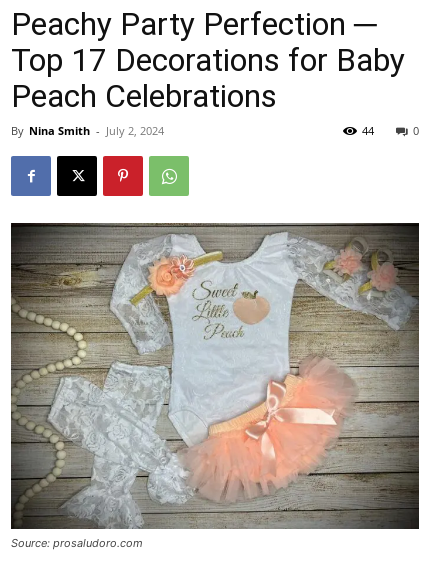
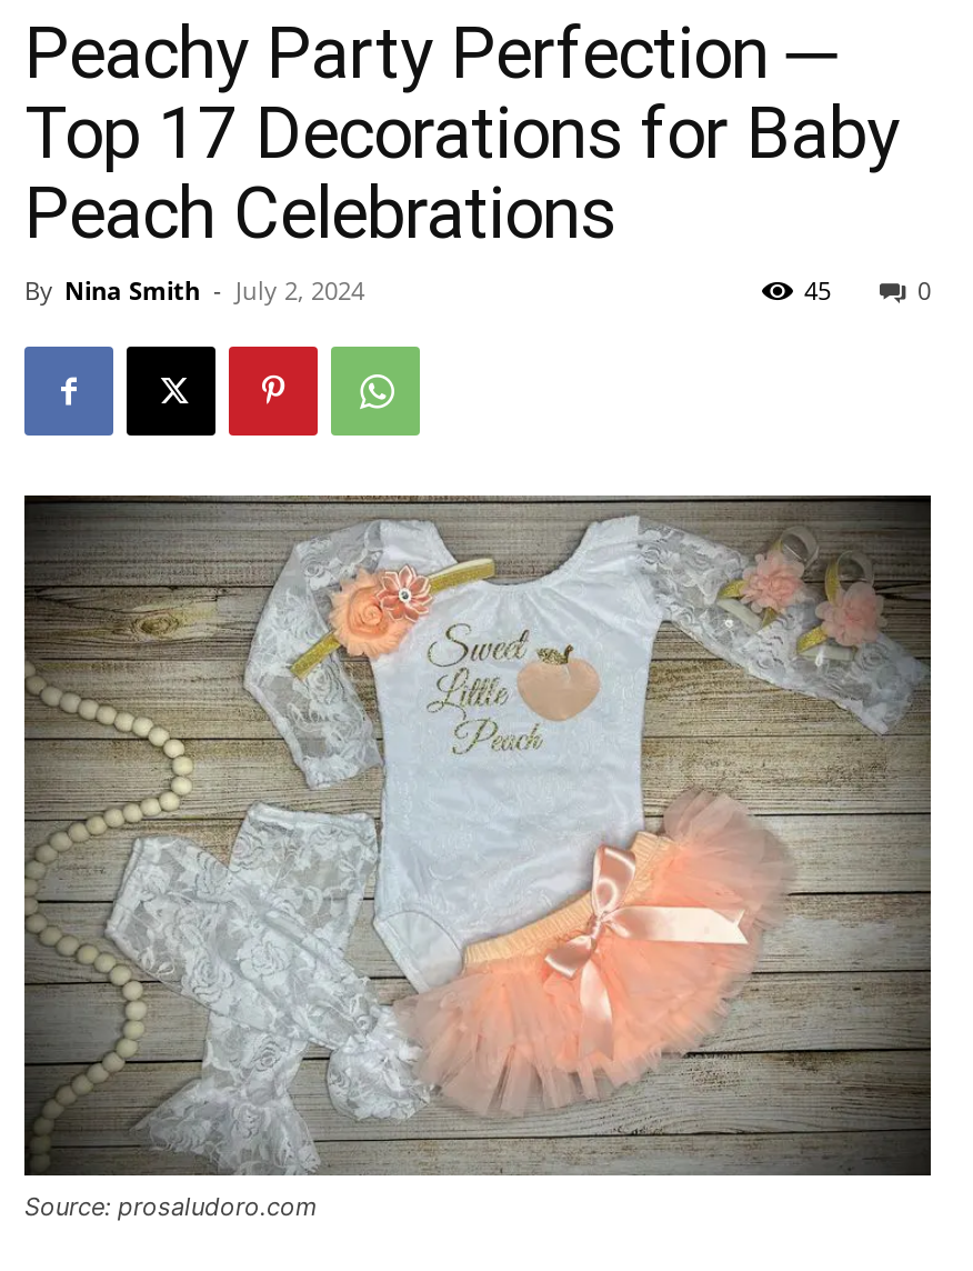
- 44
+ 45
